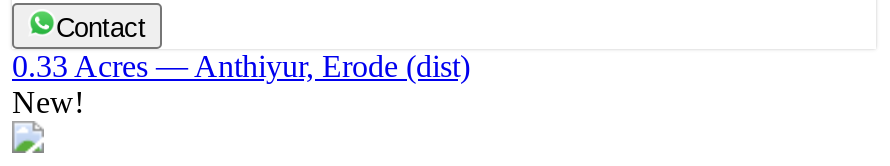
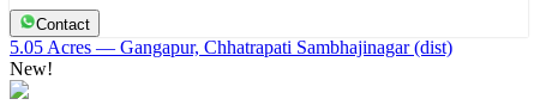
- 0.33 Acres— Anthiyur, Erode (dist)
+ 5.05 Acres— Gangapur, Chhatrapati Sambhajinagar (dist)
